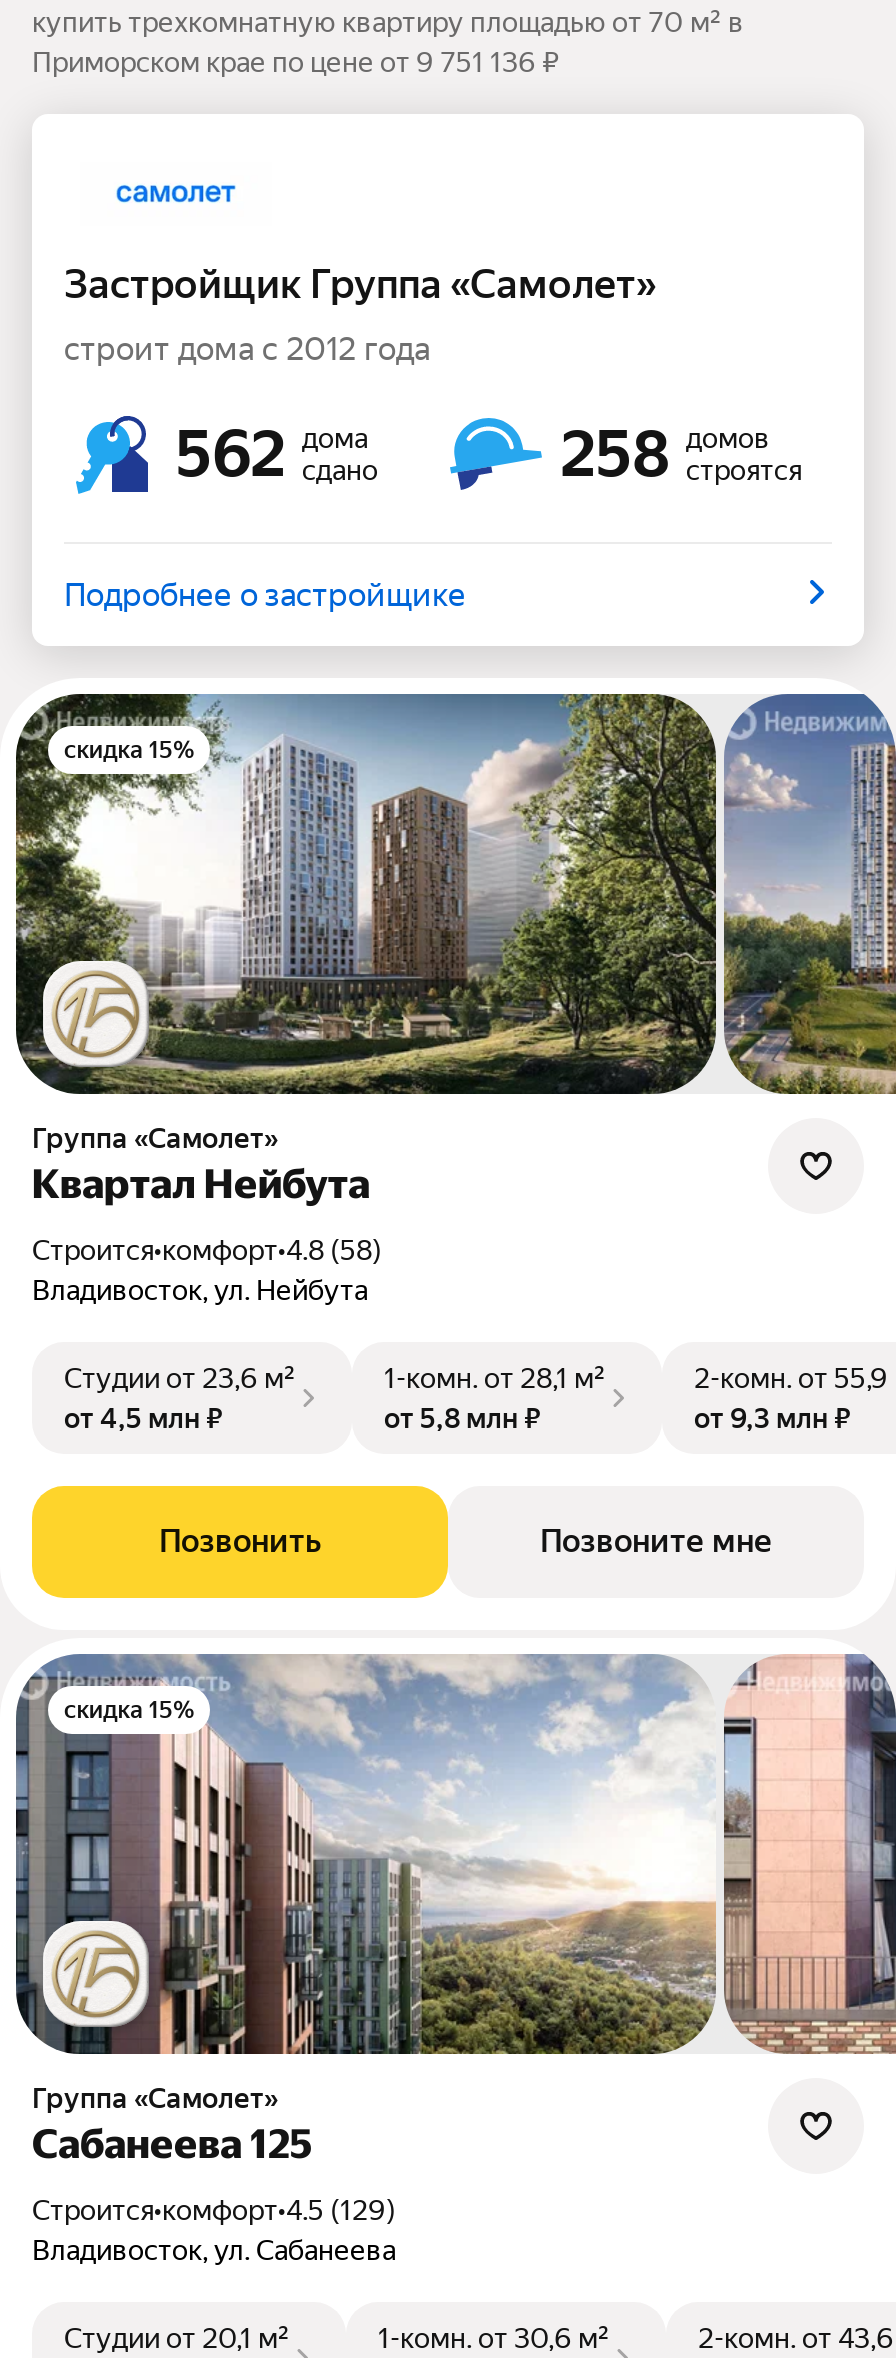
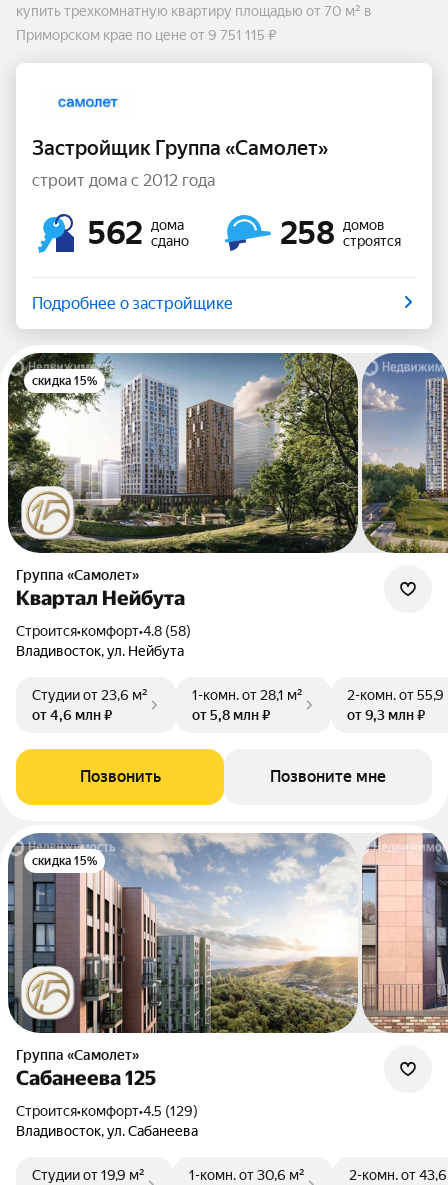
- Приморском крае по цене от 9 751 136 ₽
+ Приморском крае по цене от 9 751 115 ₽

- от 4,5 млн ₽
+ от 4,6 млн ₽

- Студии от 20,1 м²
+ Студии от 19,9 м²
